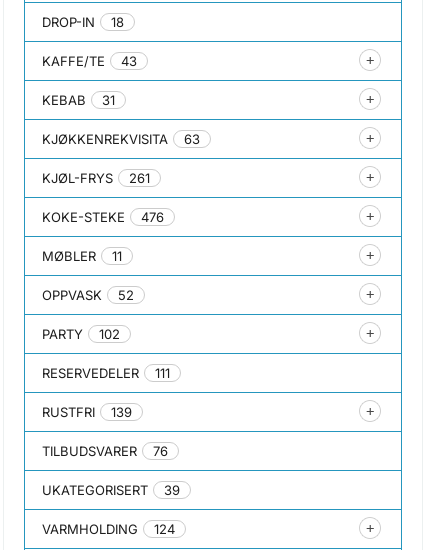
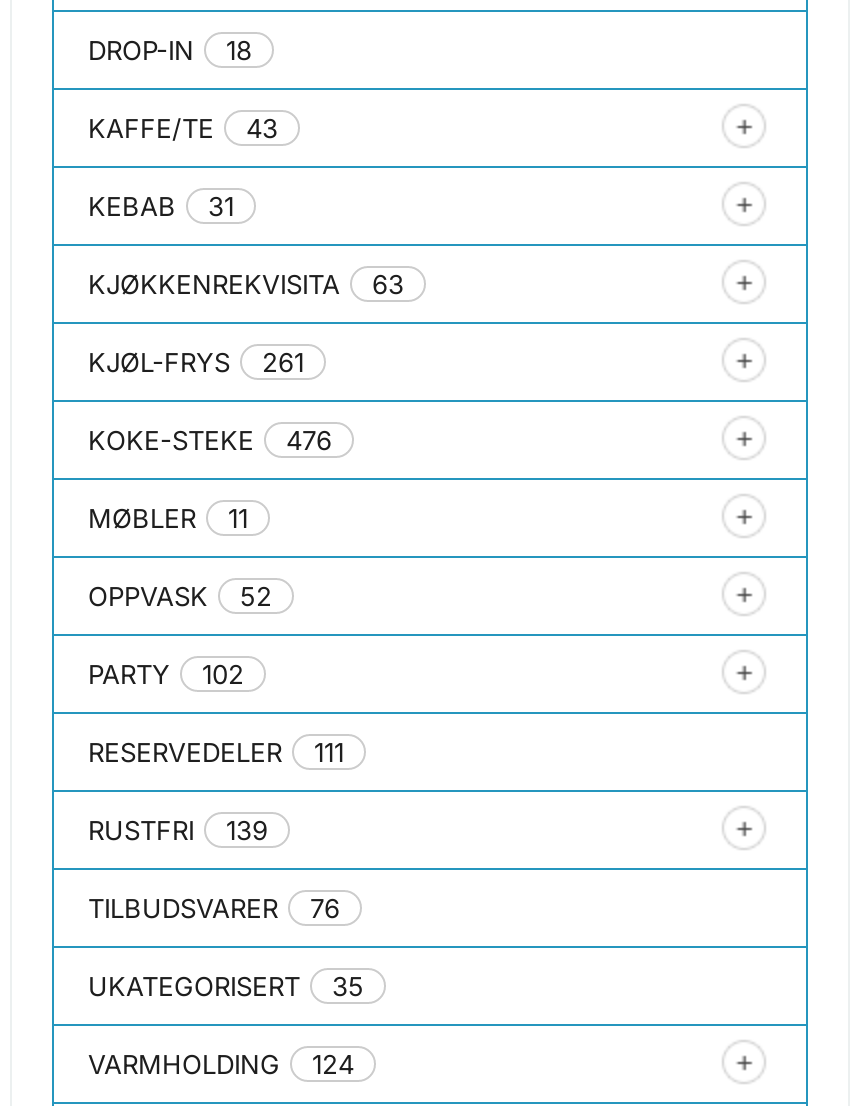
- UKATEGORISERT 39
+ UKATEGORISERT 35
